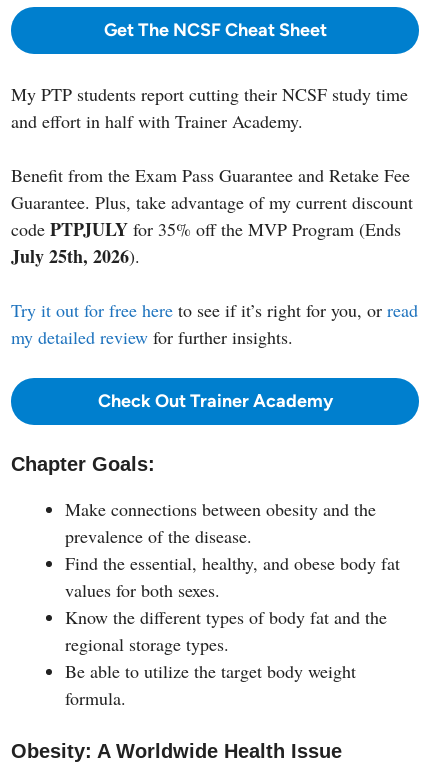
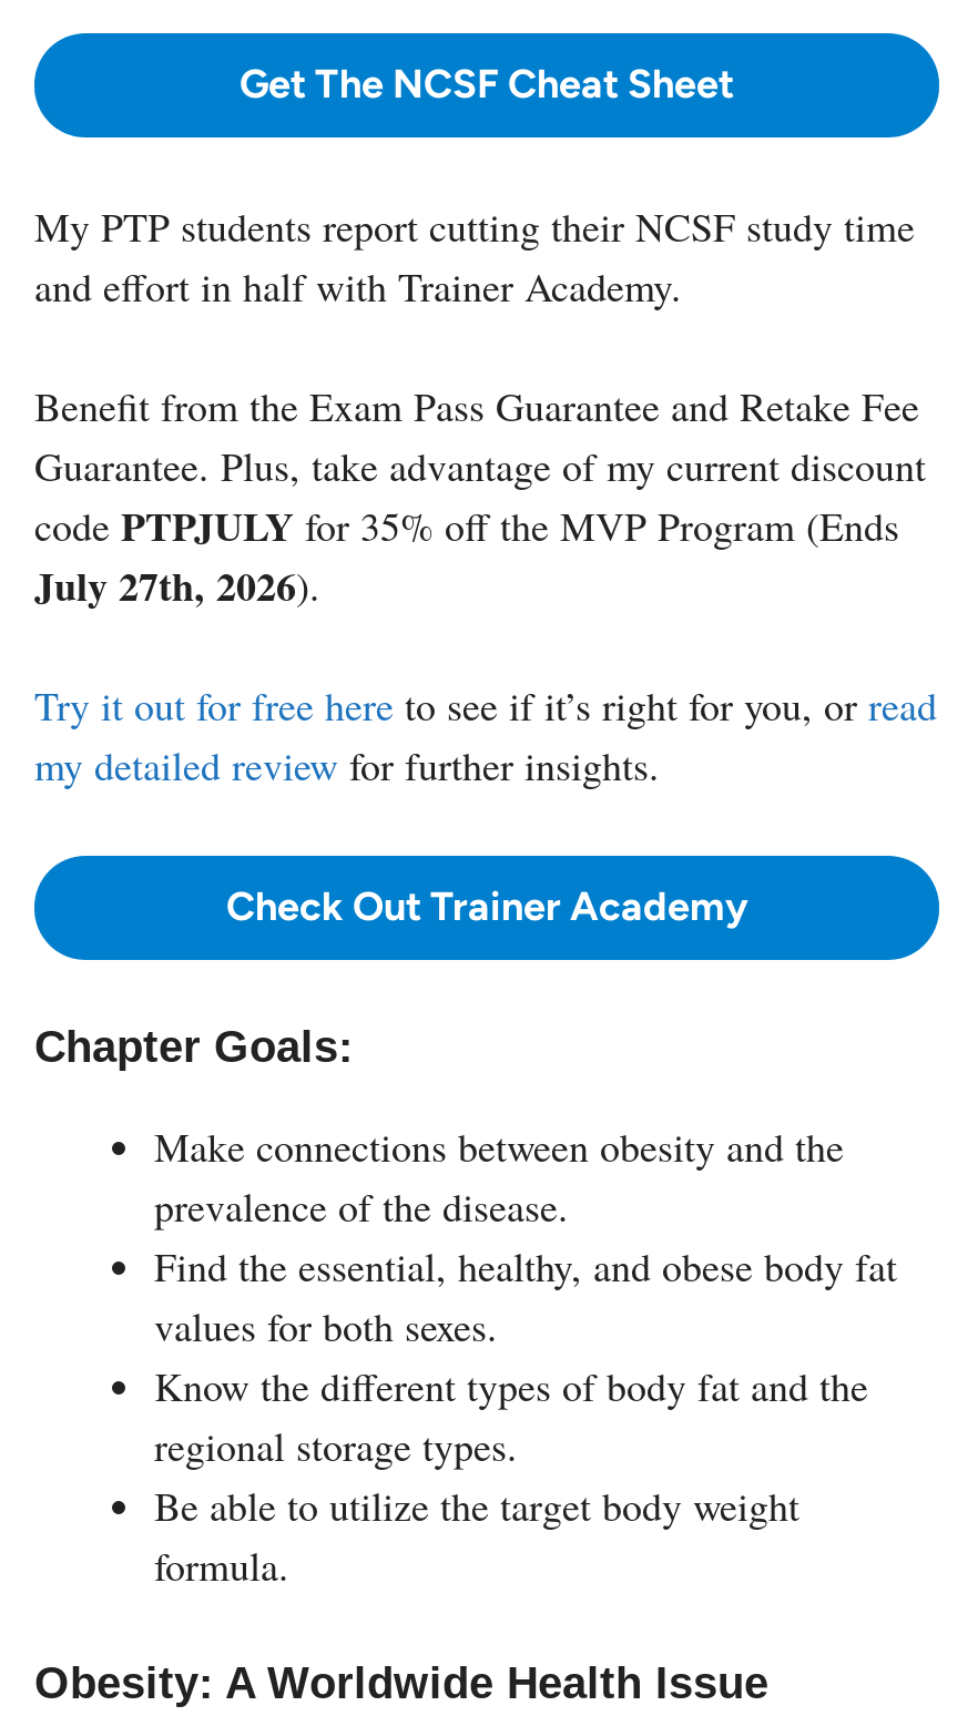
- July 25th, 2026).
+ July 27th, 2026).
